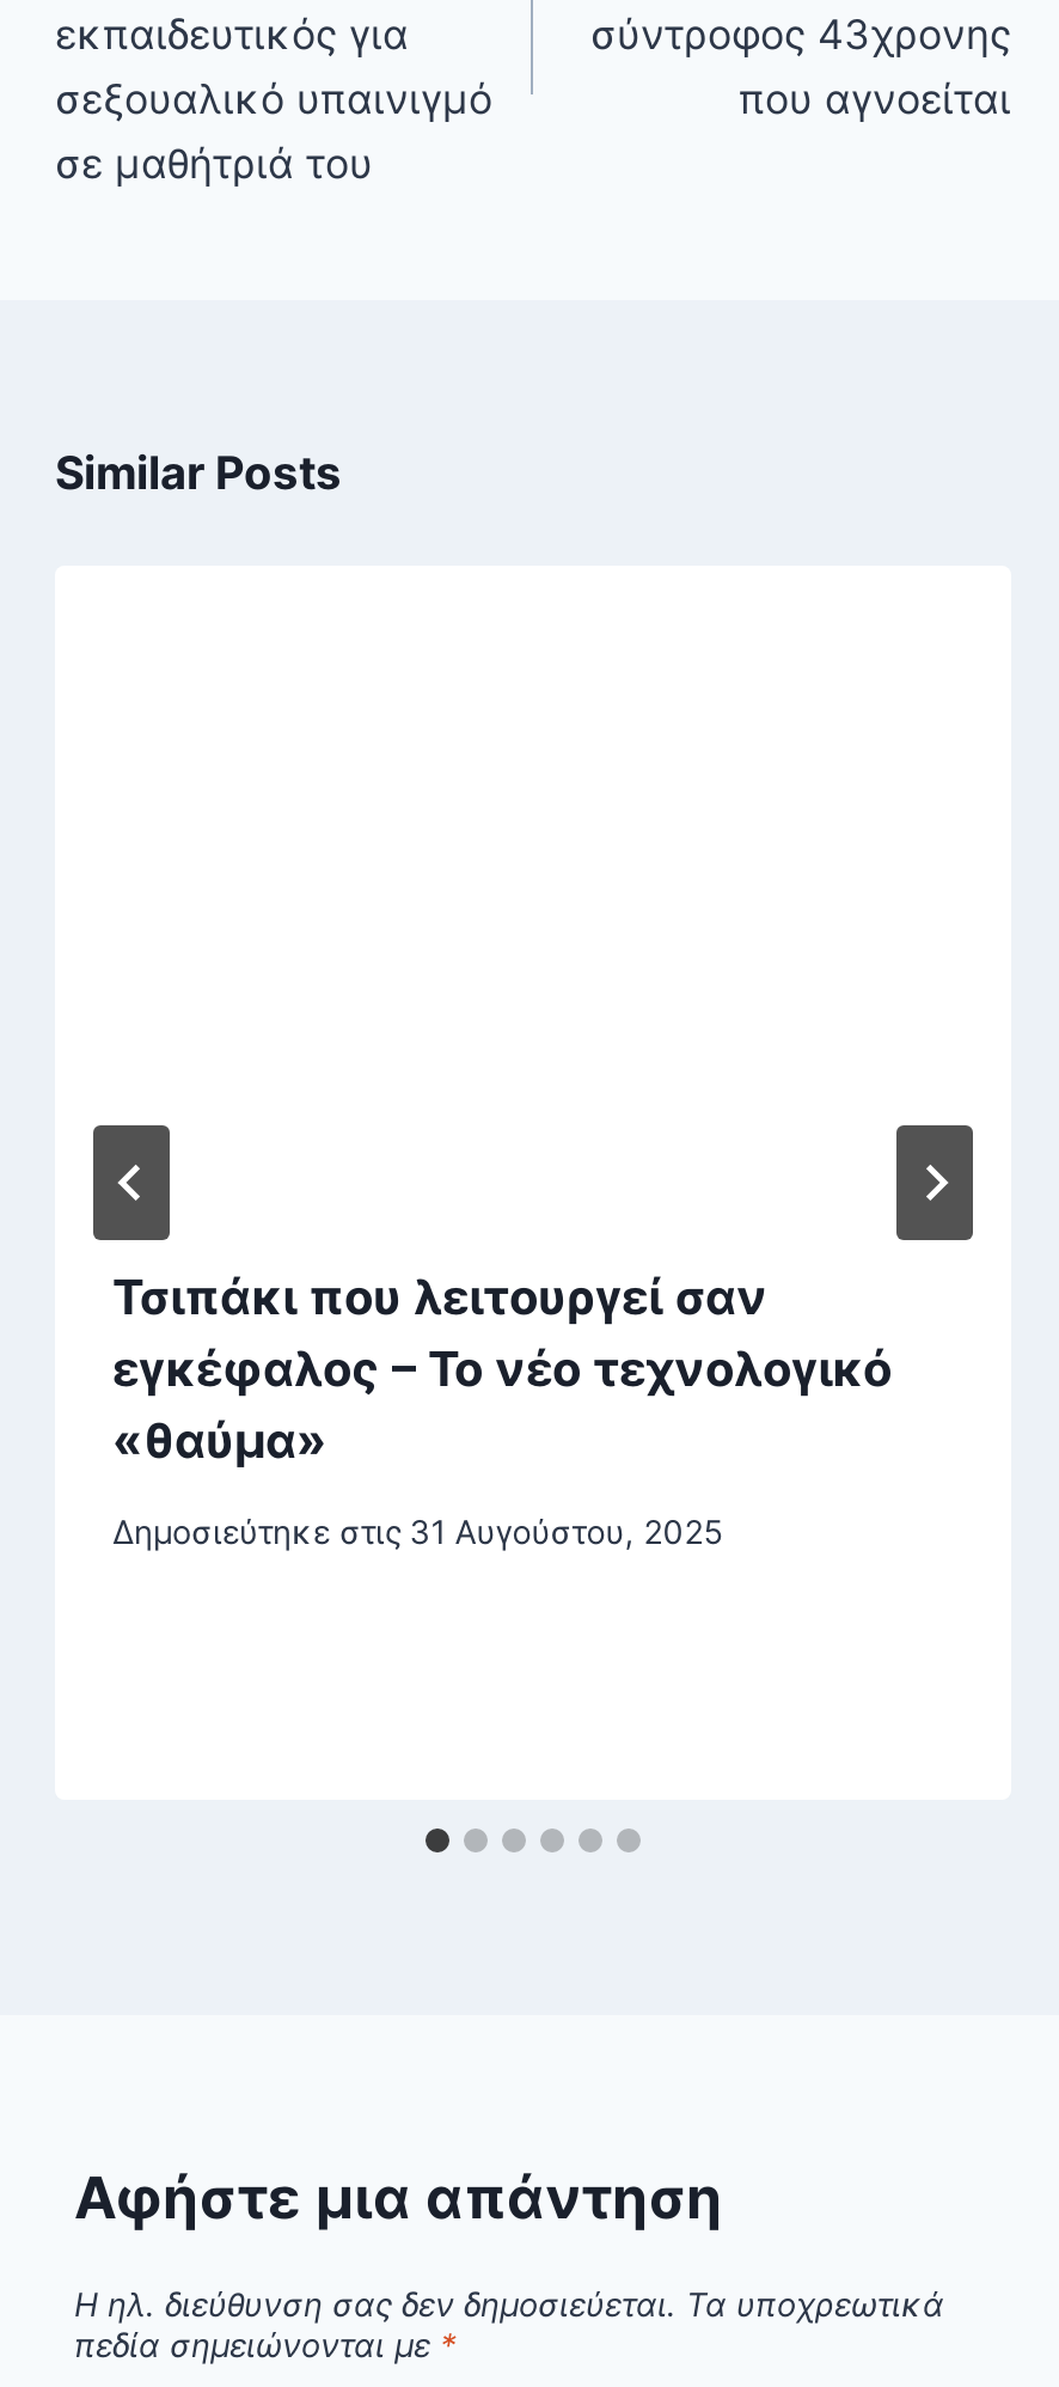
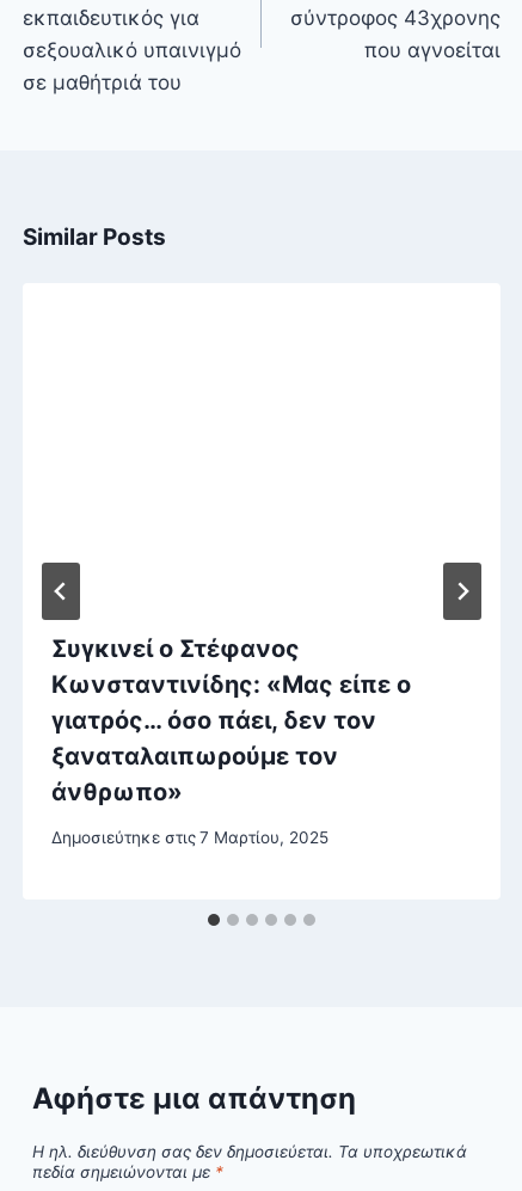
- Τσιπάκι που λειτουργεί σαν
- εγκέφαλος – Το νέο τεχνολογικό
- «θαύμα»
+ Συγκινεί ο Στέφανος
+ Κωνσταντινίδης: «Μας είπε ο
+ γιατρός… όσο πάει, δεν τον
+ ξαναταλαιπωρούμε τον
+ άνθρωπο»

- Δημοσιεύτηκε στις 31 Αυγούστου, 2025
+ Δημοσιεύτηκε στις 7 Μαρτίου, 2025
